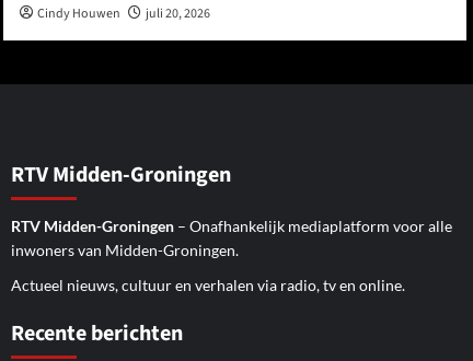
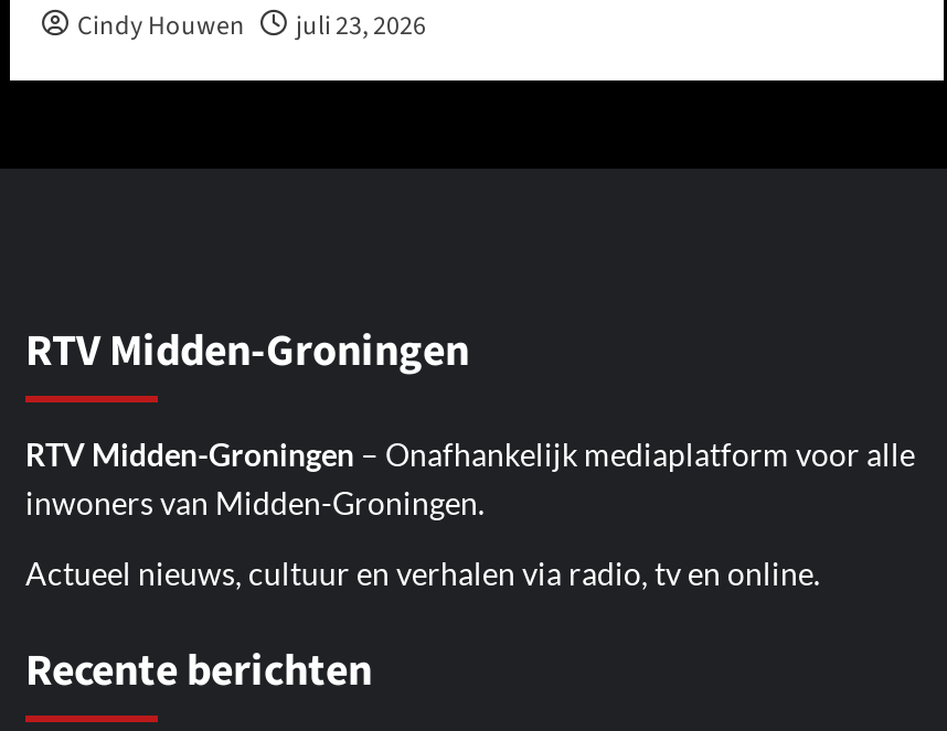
- Cindy Houwen juli 20, 2026
+ Cindy Houwen juli 23, 2026
